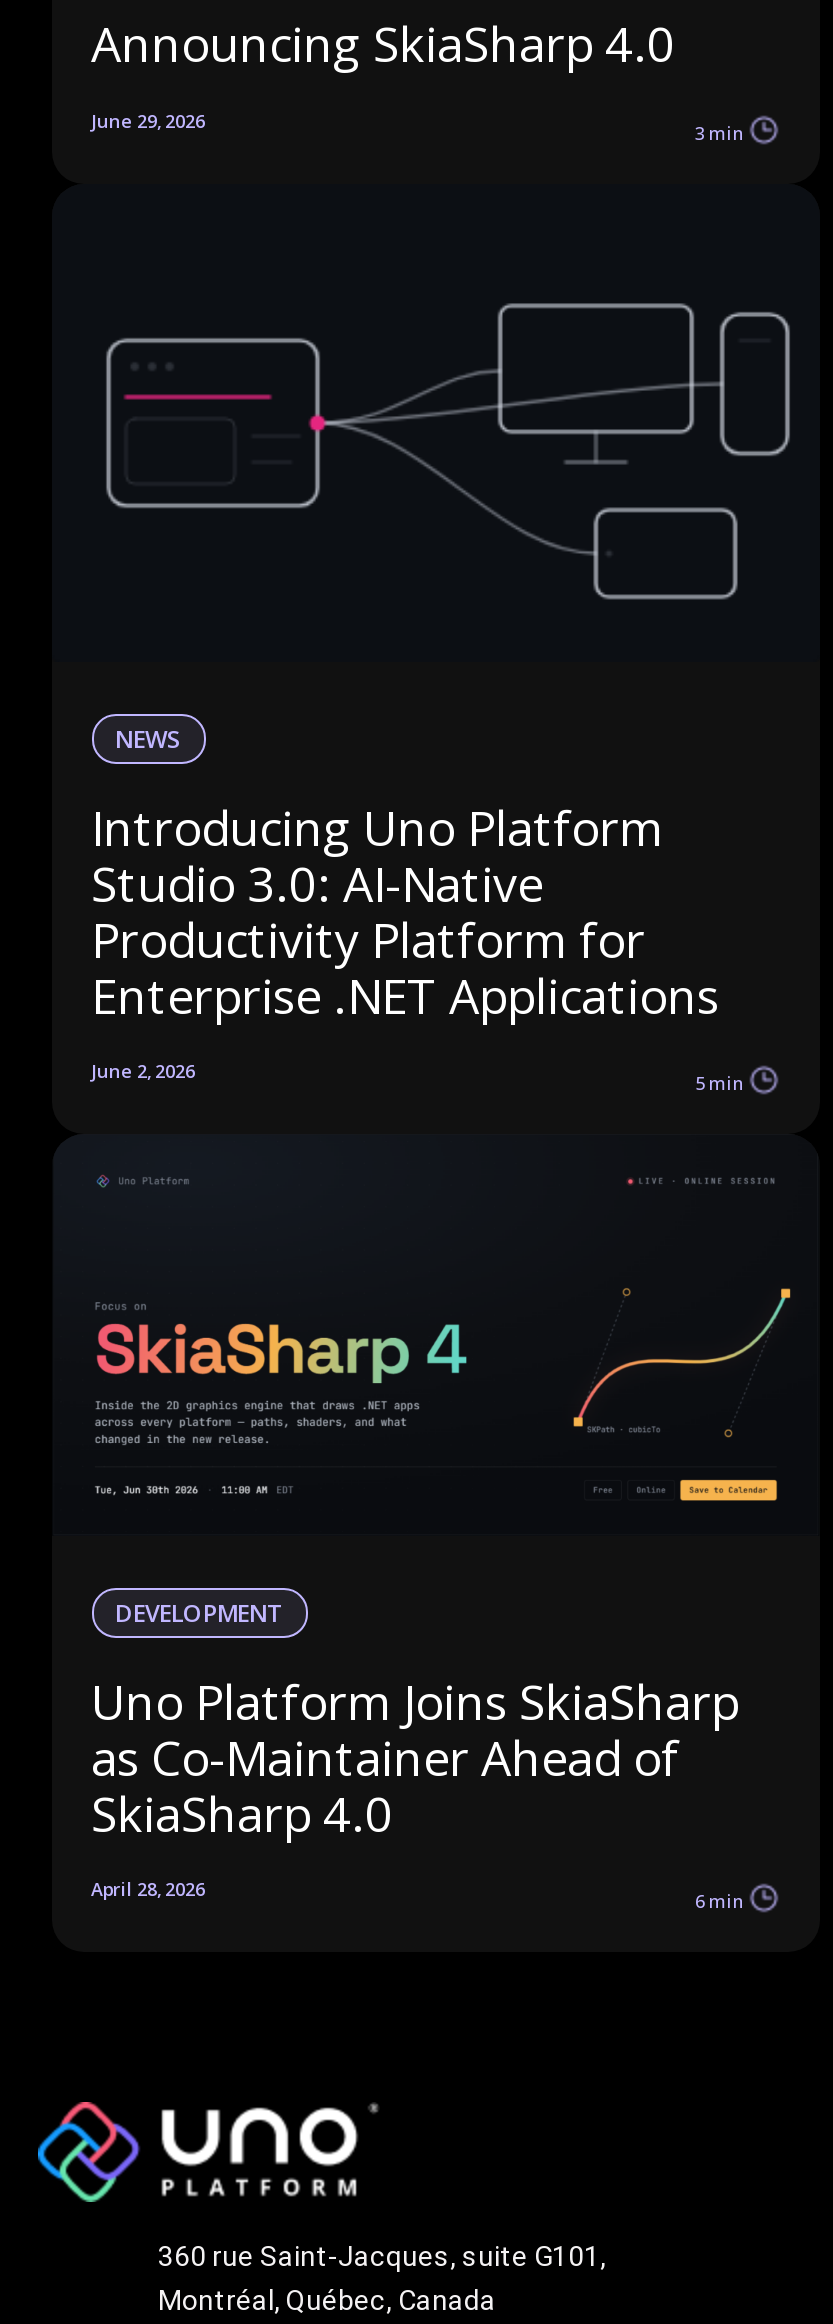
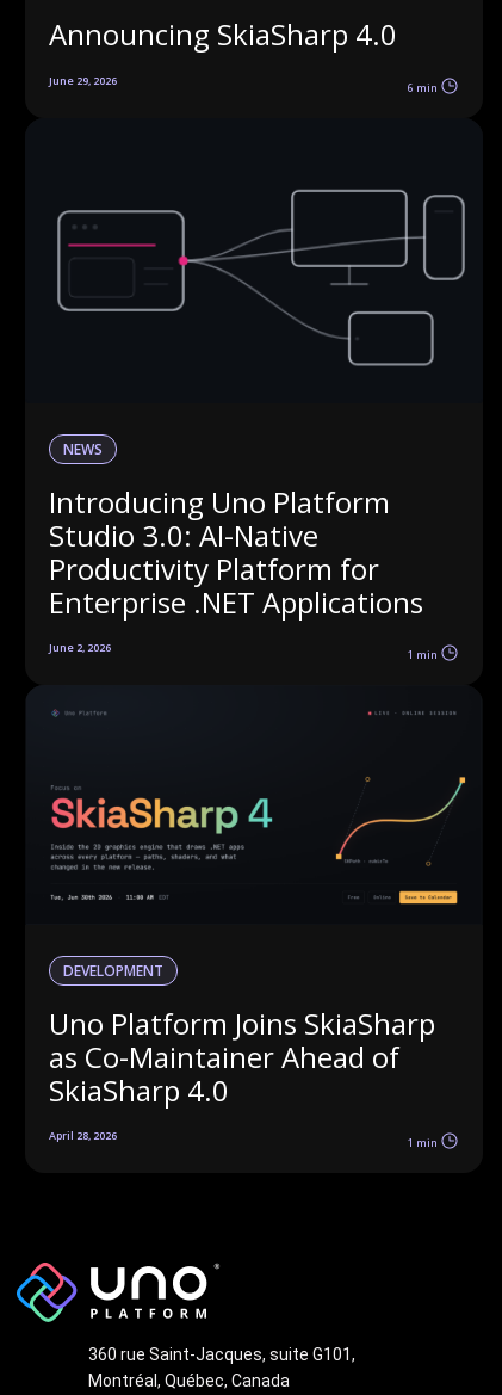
- 3 min
+ 6 min

- 5 min
+ 1 min

- 6 min
+ 1 min
